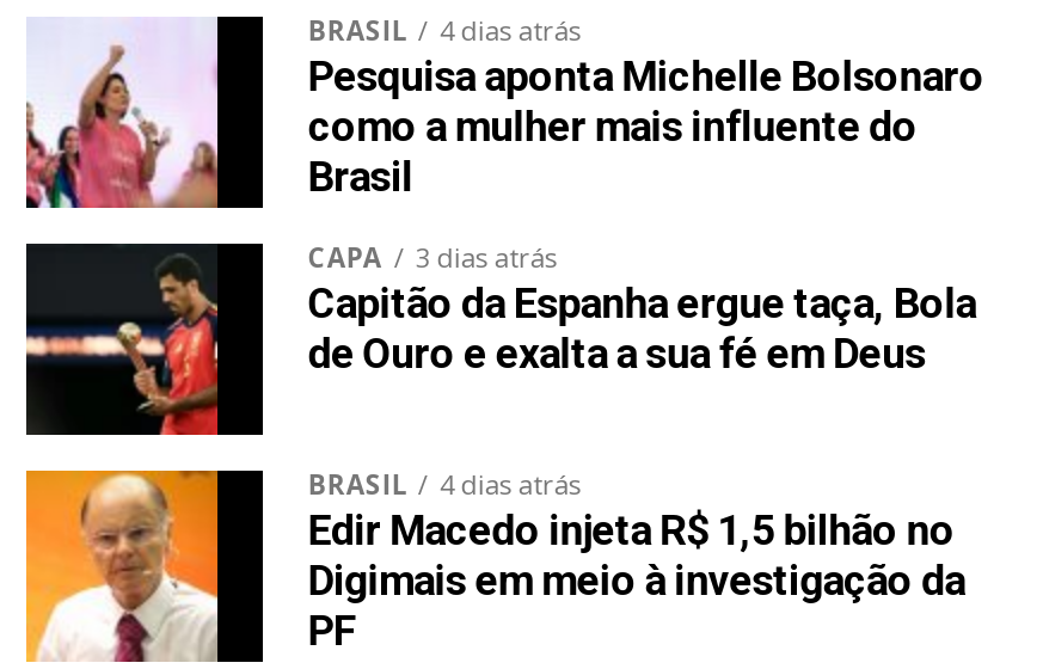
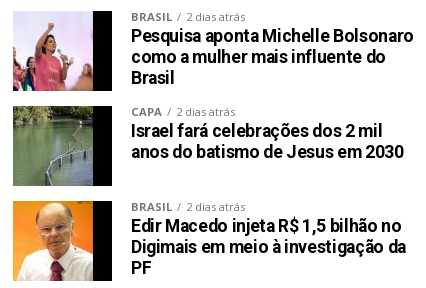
- BRASIL 4 dias atrás
+ BRASIL 2 dias atrás

- [image]
- 3 dias atrás
- Capitão da Espanha ergue taça, Bola
- de Ouro e exalta a sua fé em Deus
+ [image]
+ 2 dias atrás
+ Israel fará celebrações dos 2 mil
+ anos do batismo de Jesus em 2030

- BRASIL 4 dias atrás
+ BRASIL 2 dias atrás
